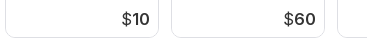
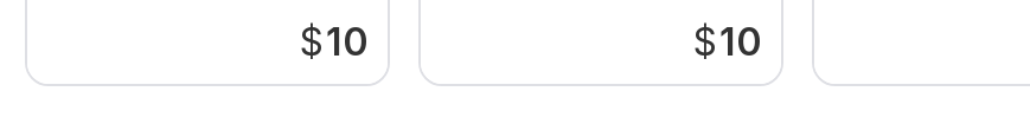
- $60
+ $10
